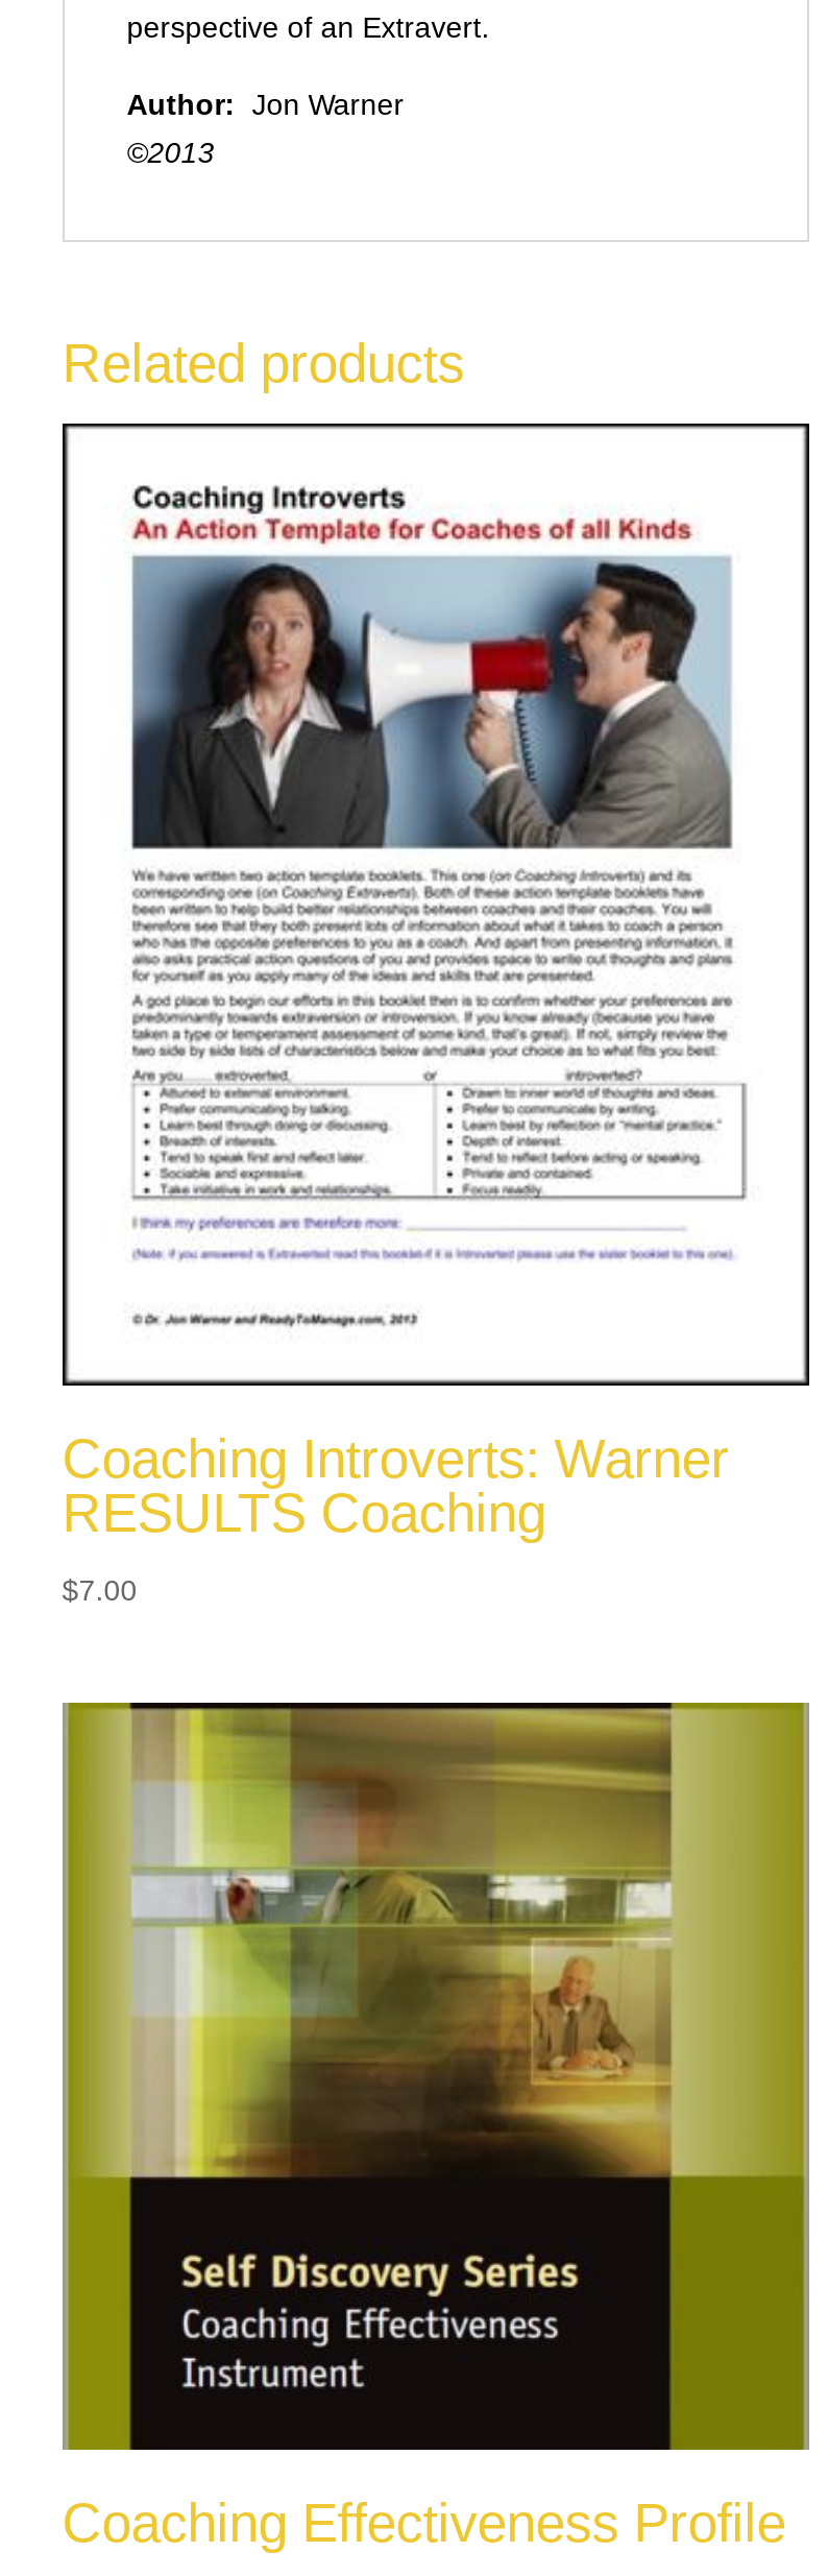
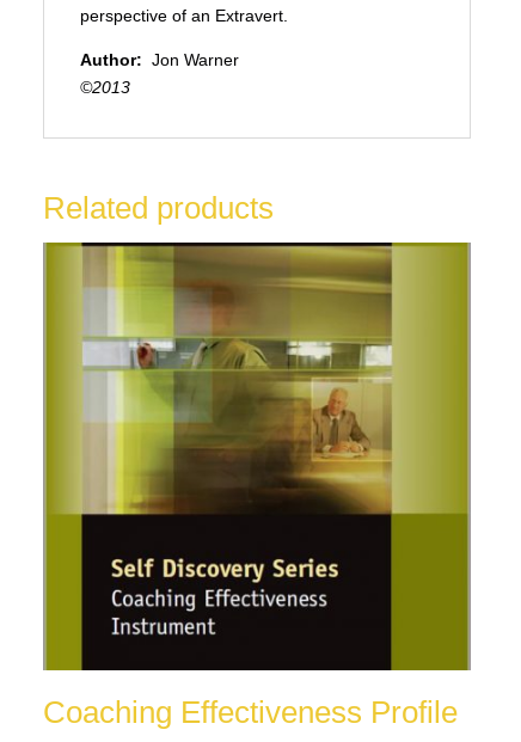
- [image]
- Coaching Introverts: Warner
- RESULTS Coaching
- $7.00
